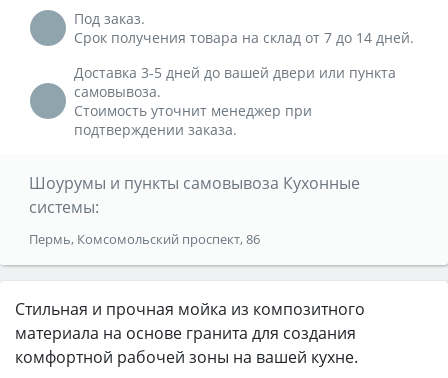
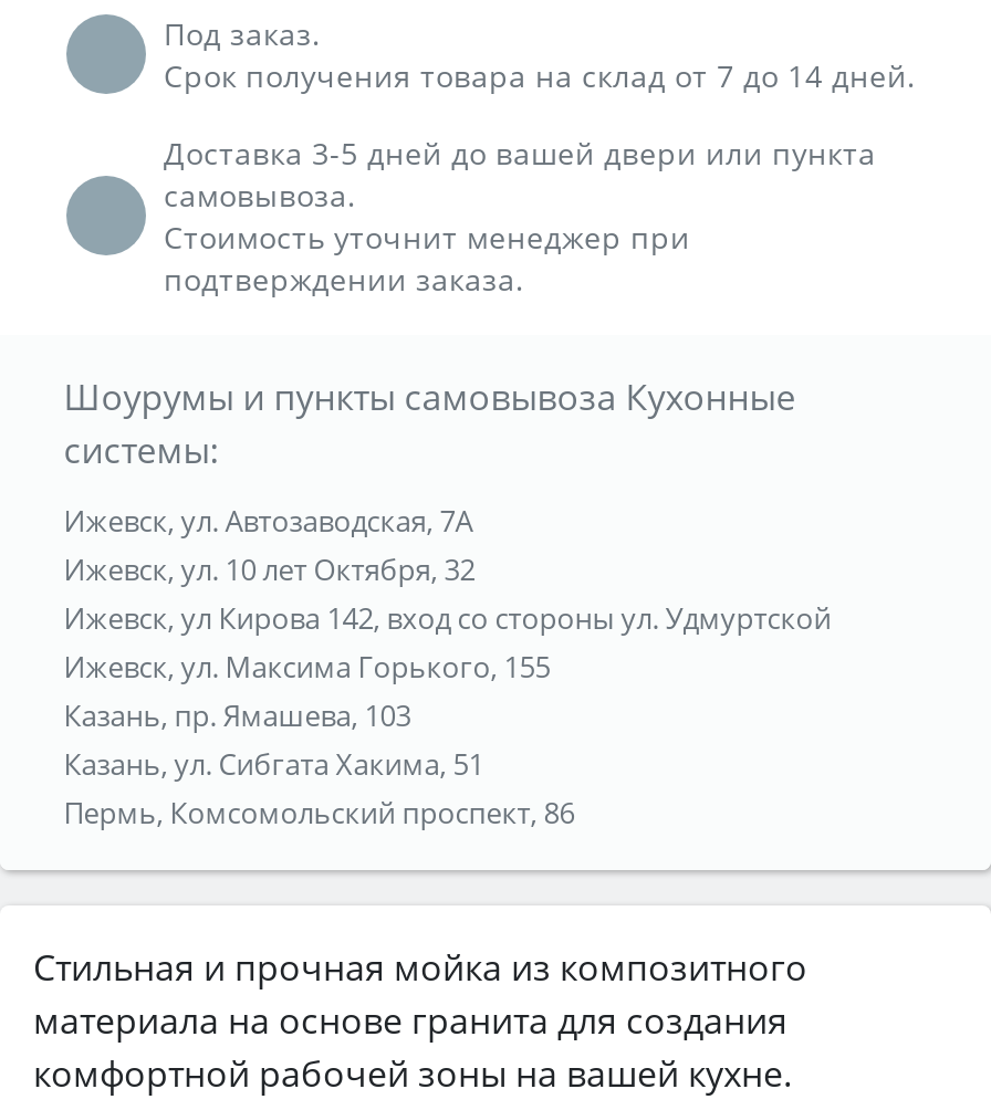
+ Ижевск, ул. Автозаводская, 7А
+ Ижевск, ул. 10 лет Октября, 32
+ Ижевск, ул Кирова 142, вход со стороны ул. Удмуртской
+ Ижевск, ул. Максима Горького, 155
+ Казань, пр. Ямашева, 103
+ Казань, ул. Сибгата Хакима, 51
